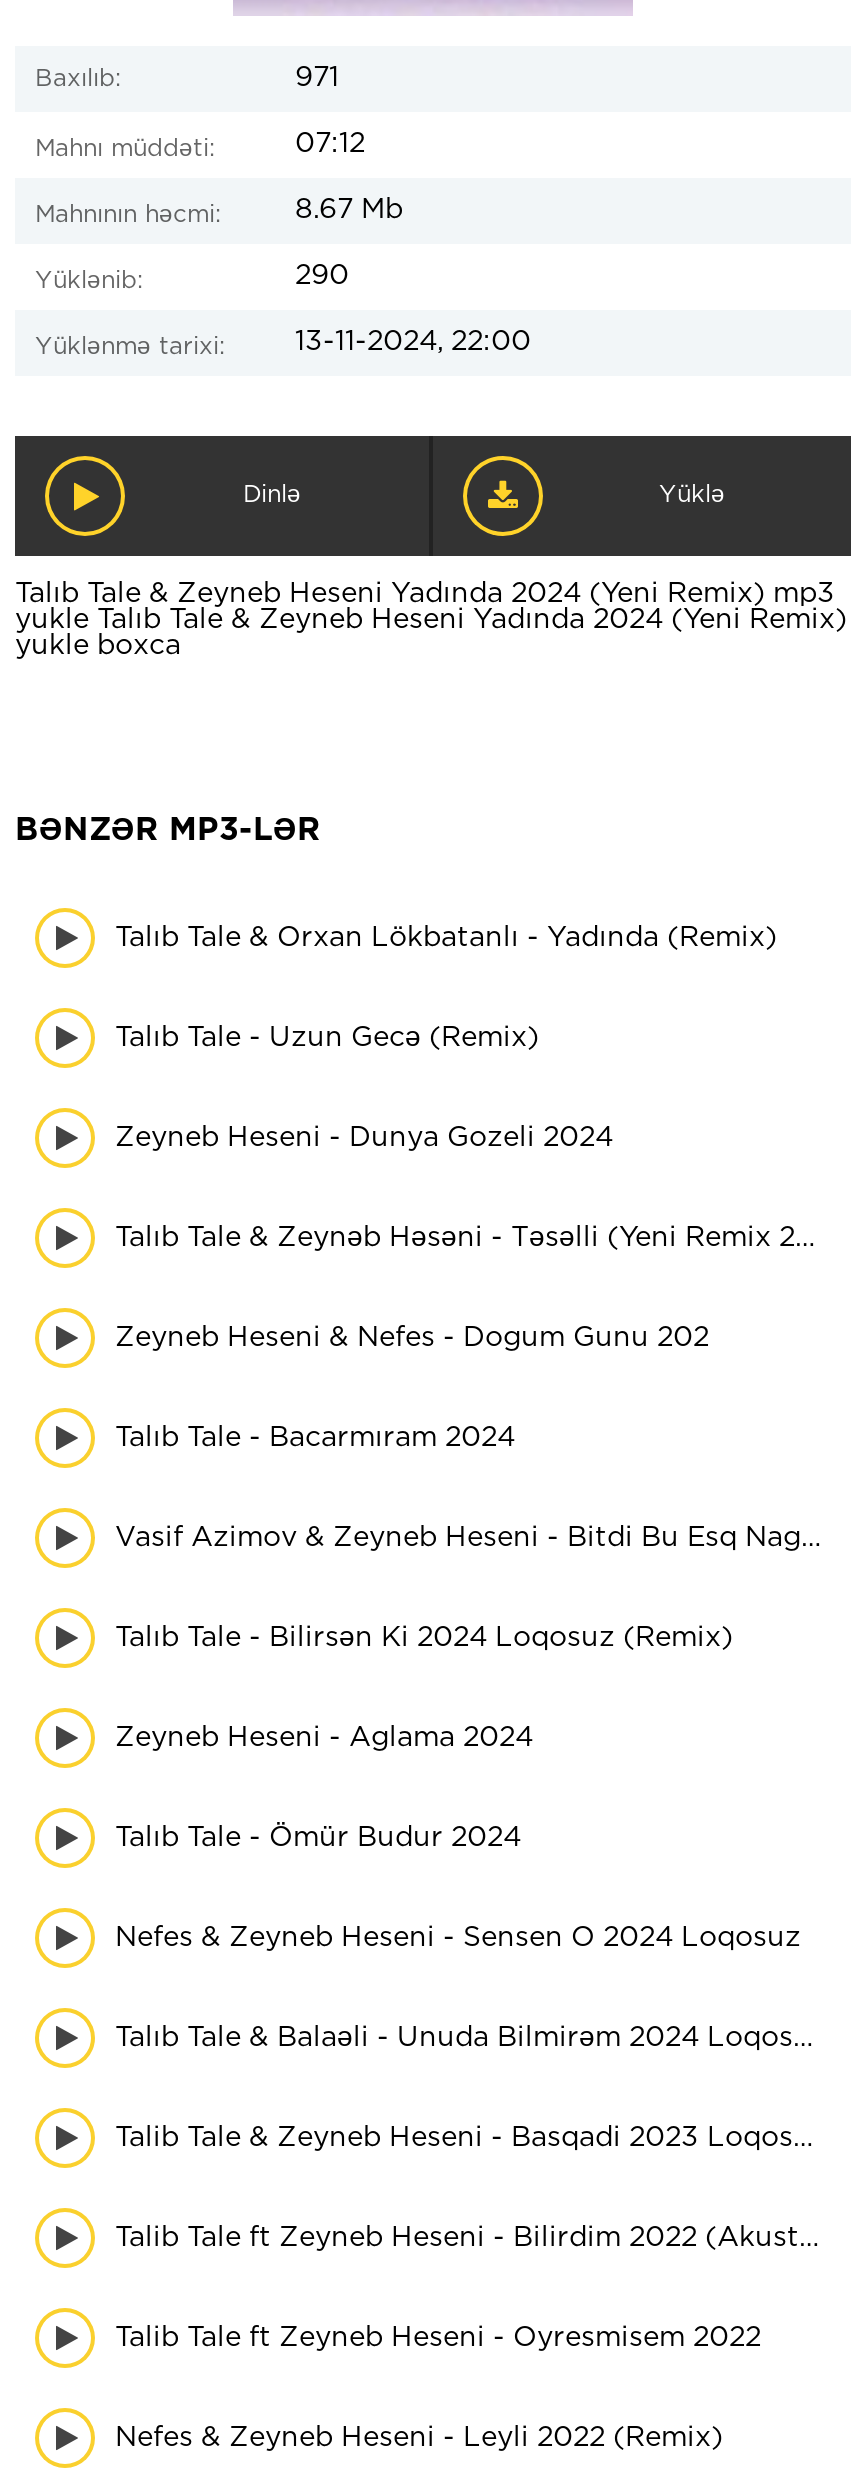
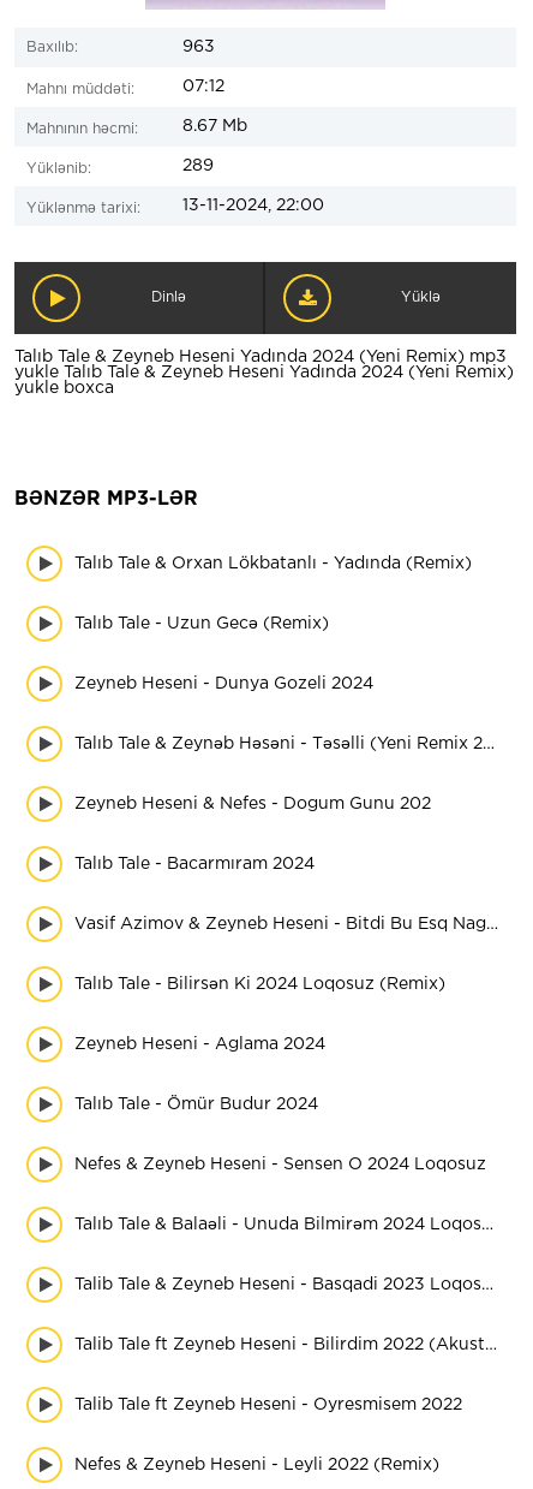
- 971
+ 963

- 290
+ 289
